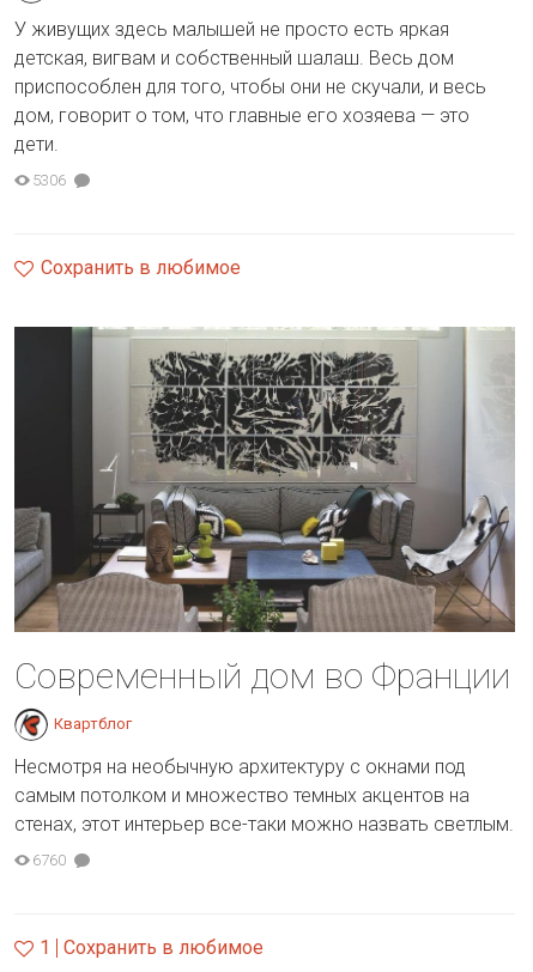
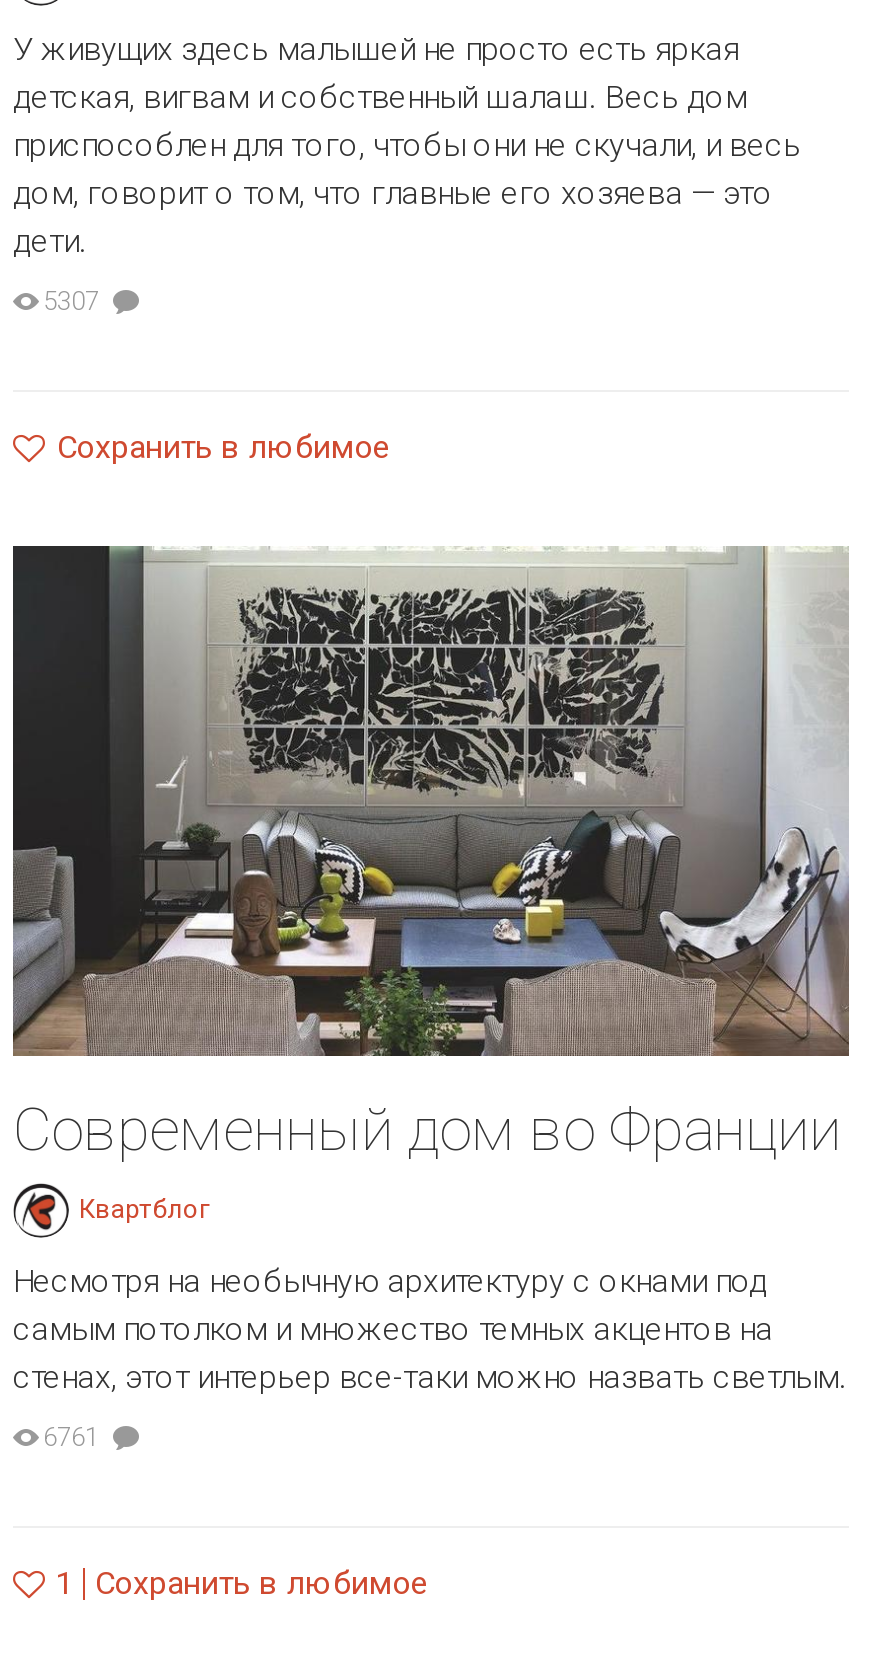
- 5306
+ 5307

- 6760
+ 6761
